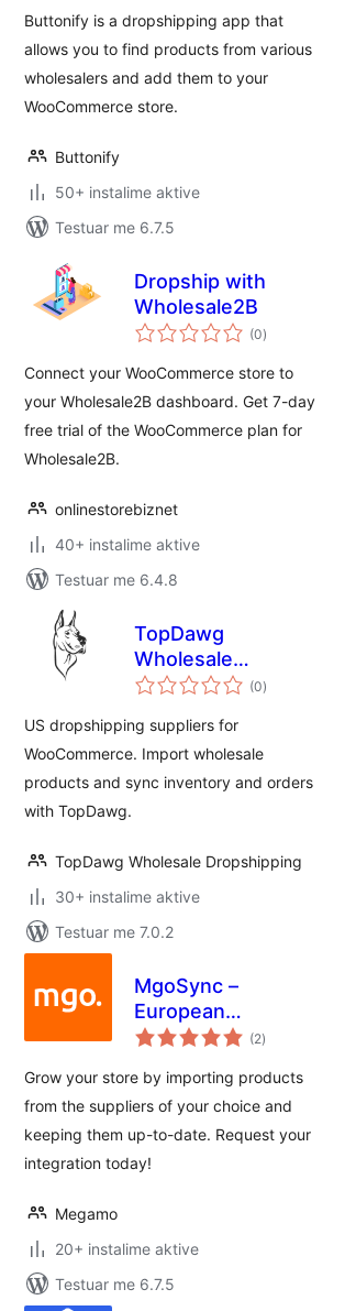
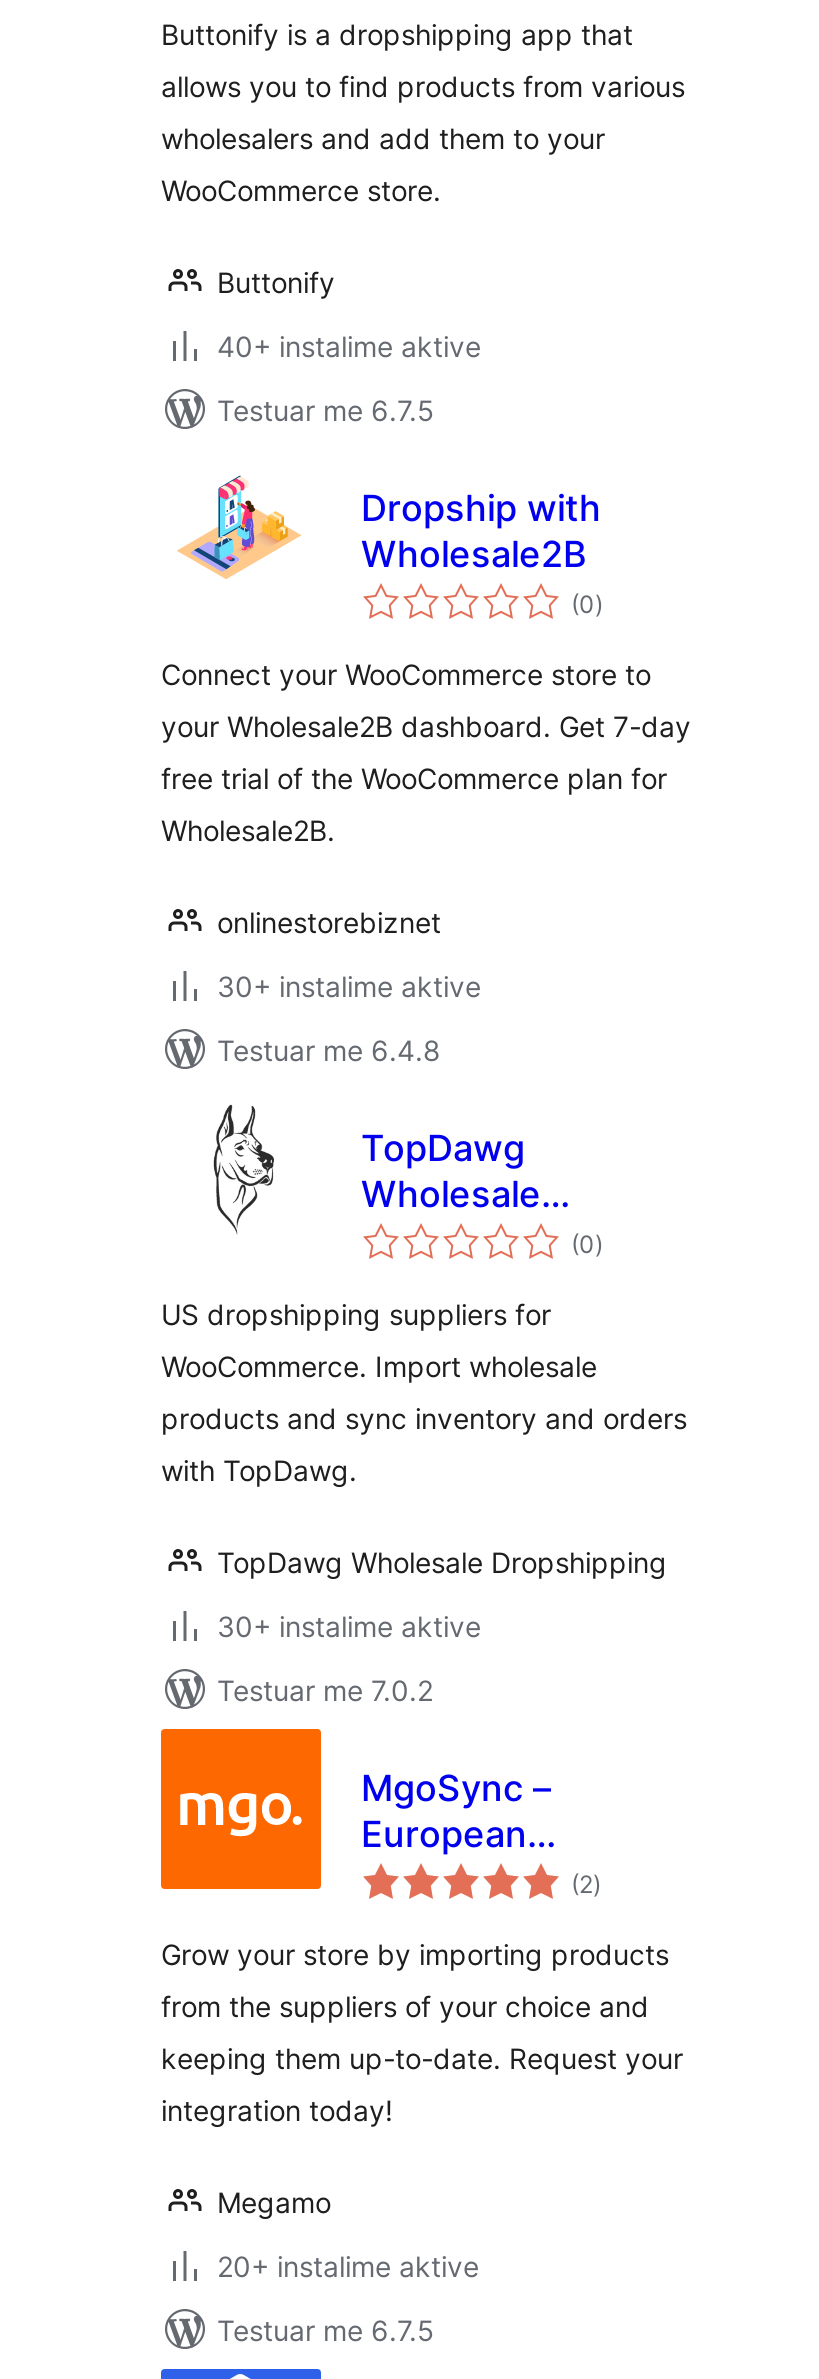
- 50+ instalime aktive

+ 30+ instalime aktive

moved up: 40+ instalime aktive
